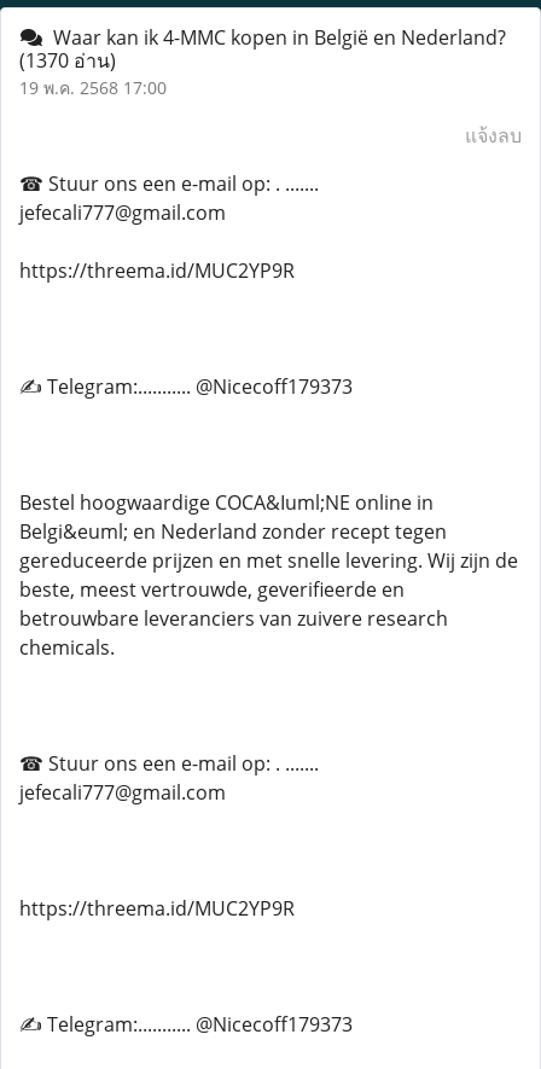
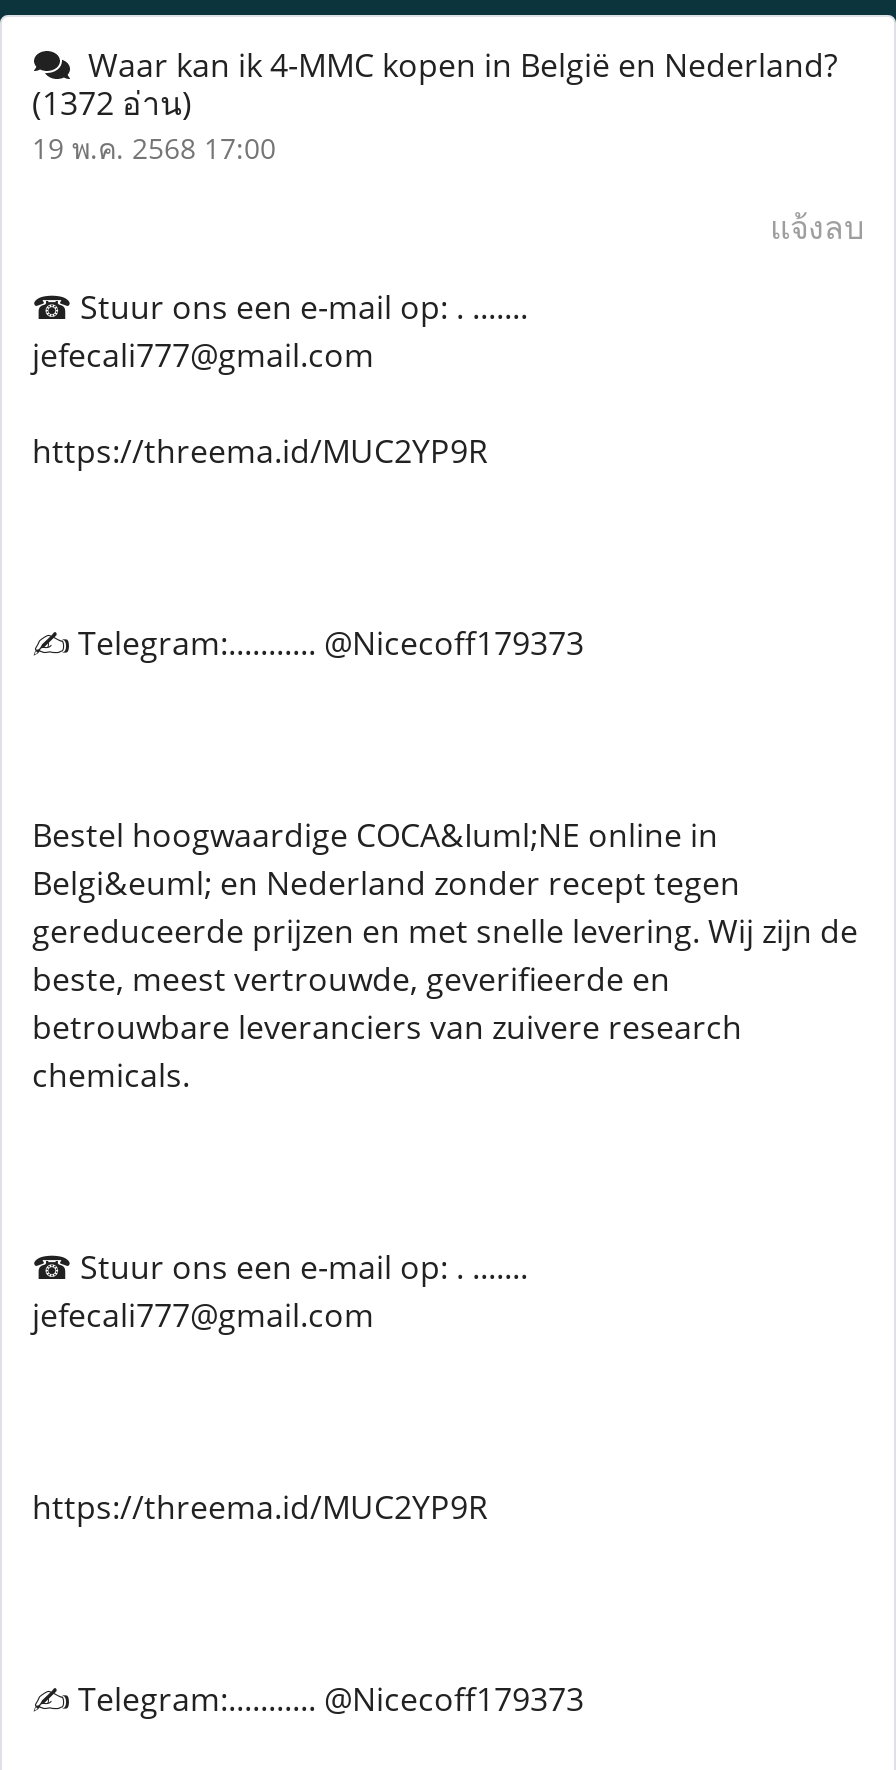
- (1370 อ่าน)
+ (1372 อ่าน)
